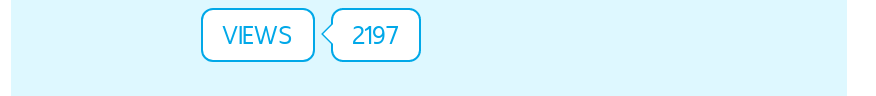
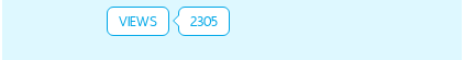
- VIEWS 2197
+ VIEWS 2305
